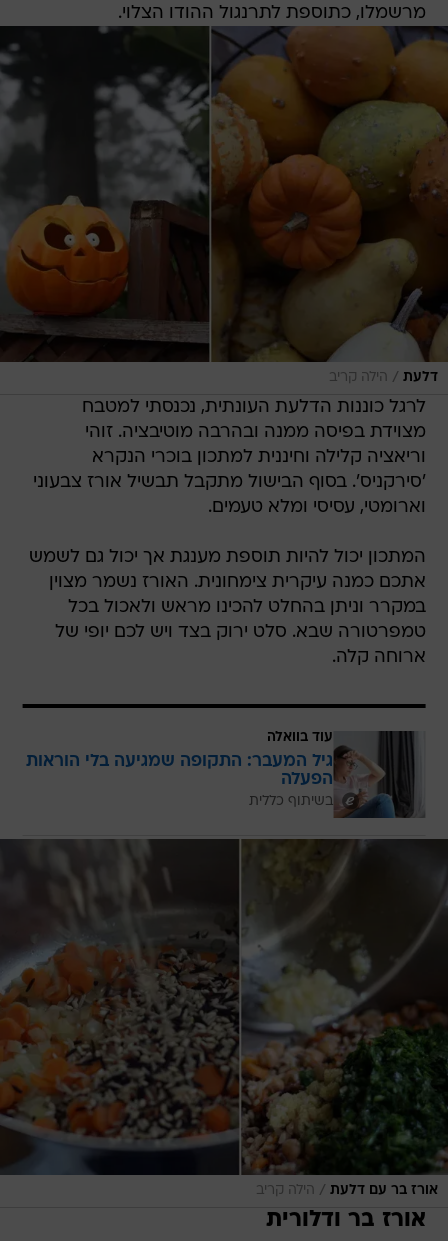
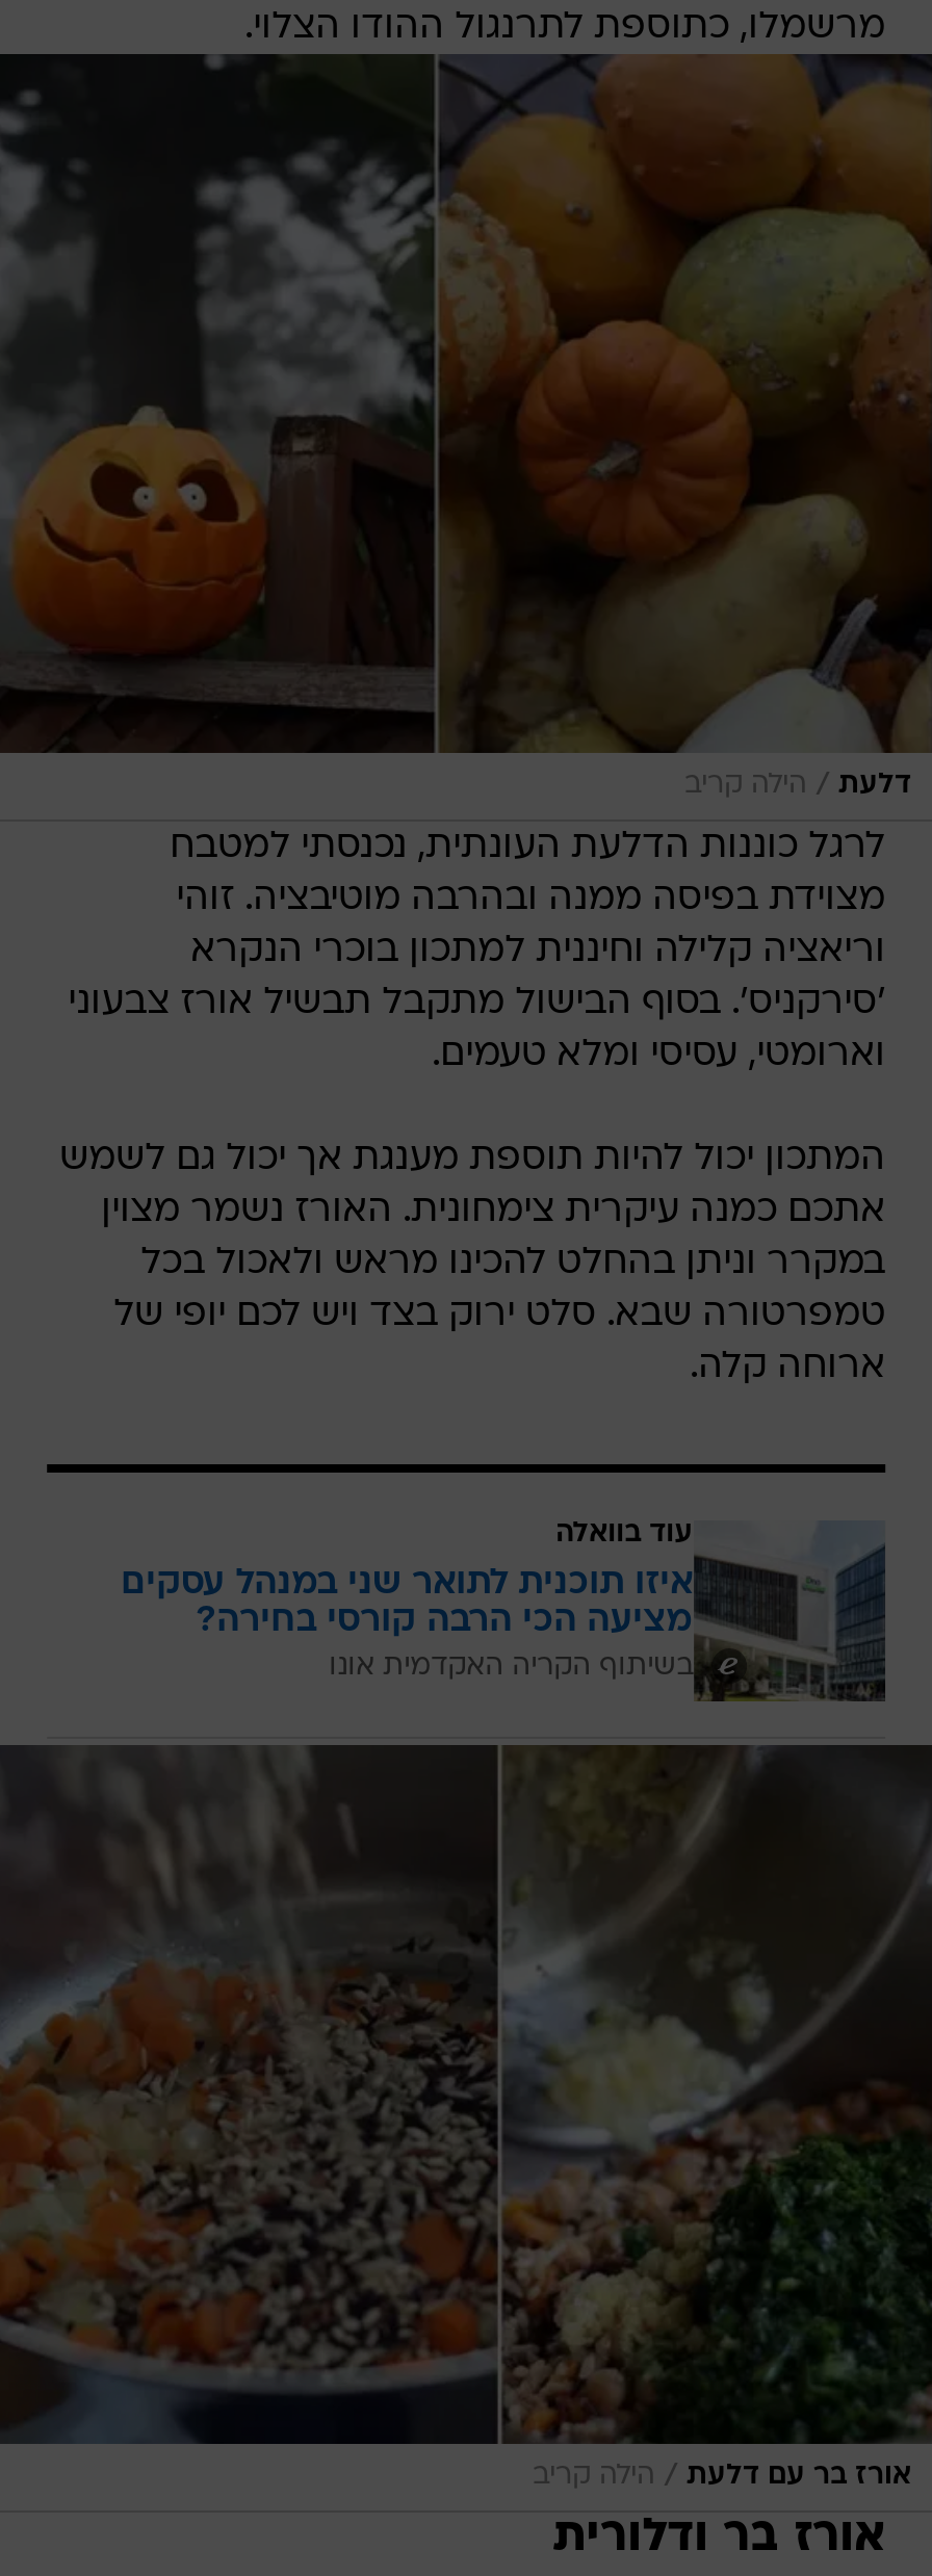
- [image]
- גיל המעבר: התקופה שמגיעה בלי הוראות
- הפעלה
- בשיתוף כללית
+ [image]
+ איזו תוכנית לתואר שני במנהל עסקים
+ מציעה הכי הרבה קורסי בחירה?
+ בשיתוף הקריה האקדמית אונו
